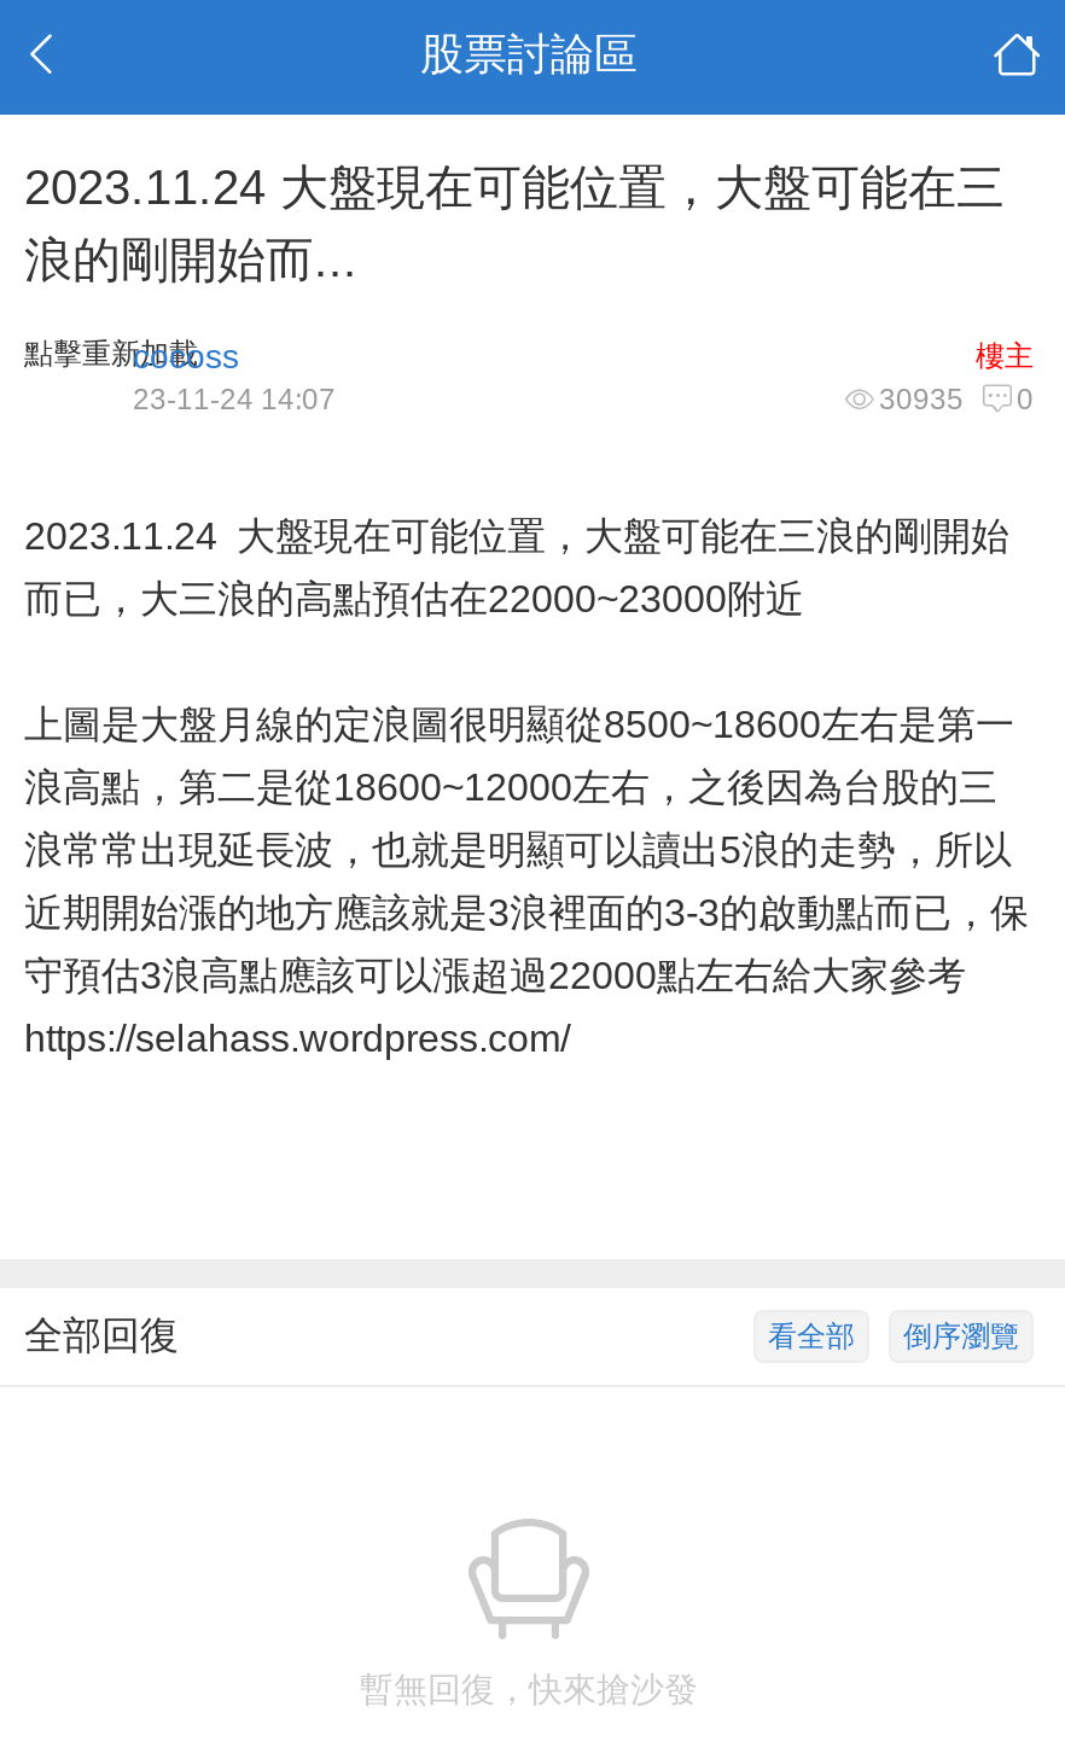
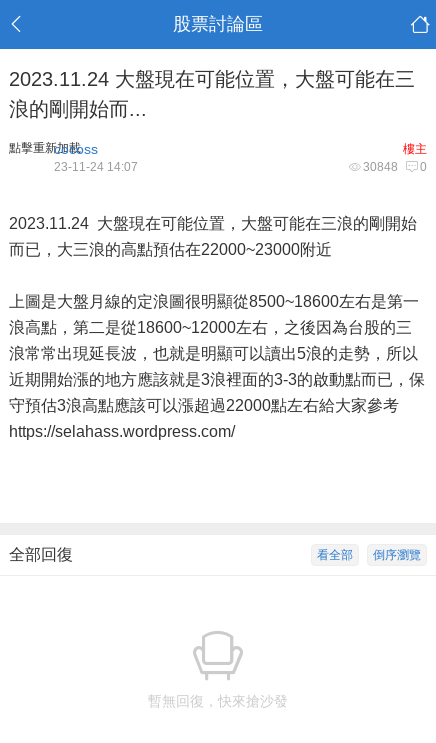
- 30935 0
+ 30848 0
